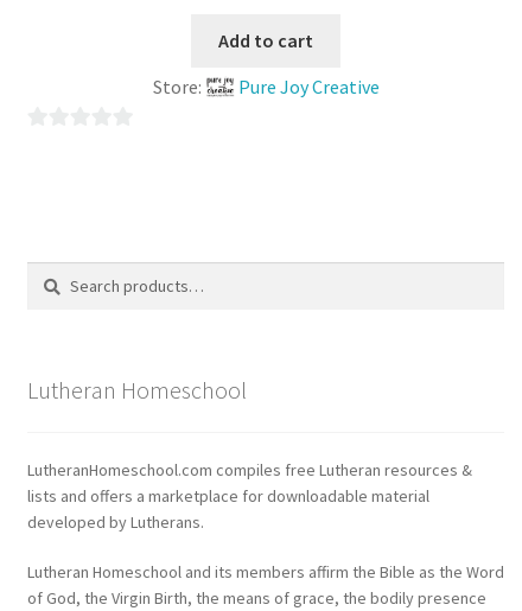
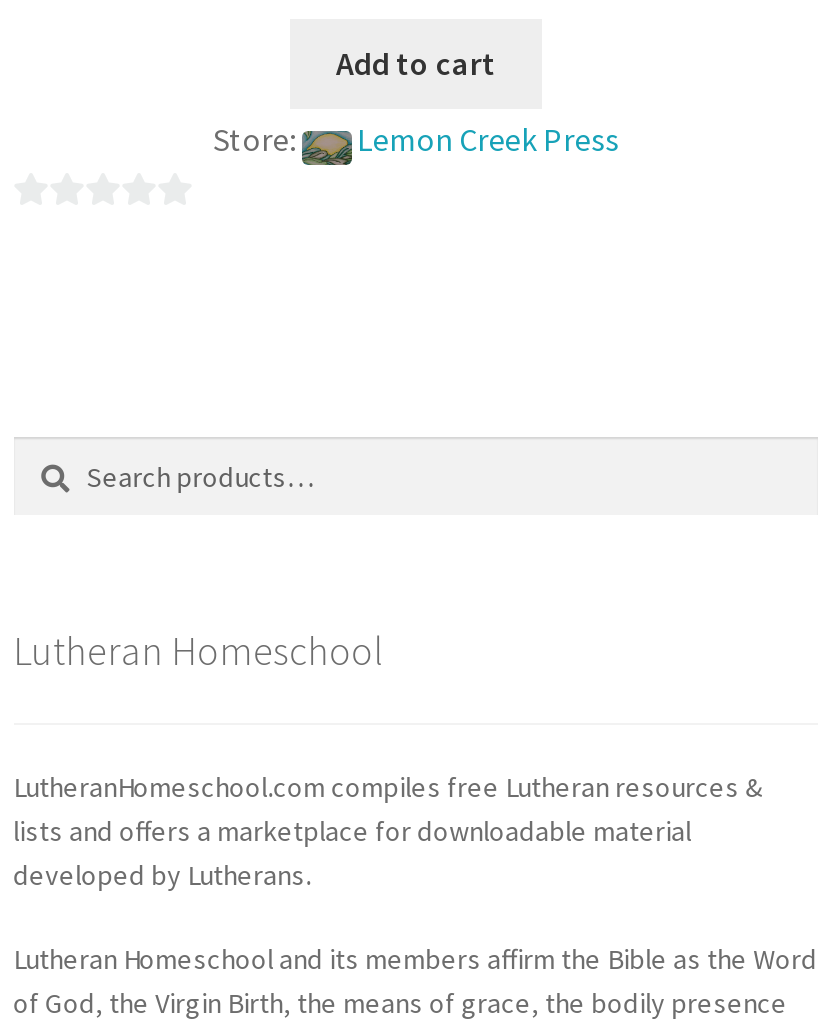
- Pure Joy Creative
+ Lemon Creek Press
